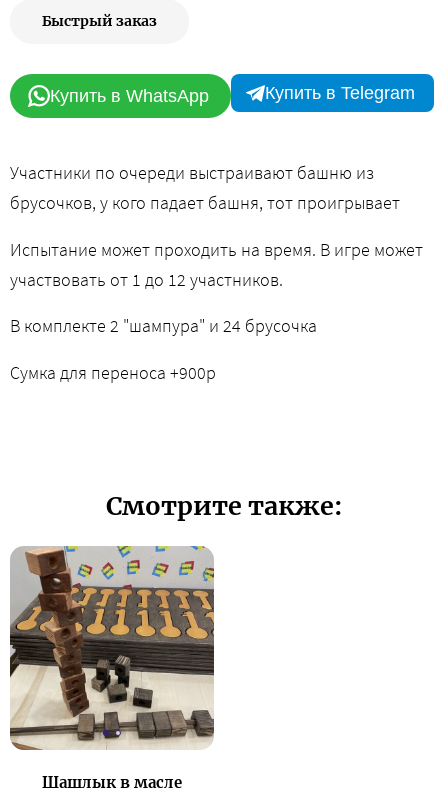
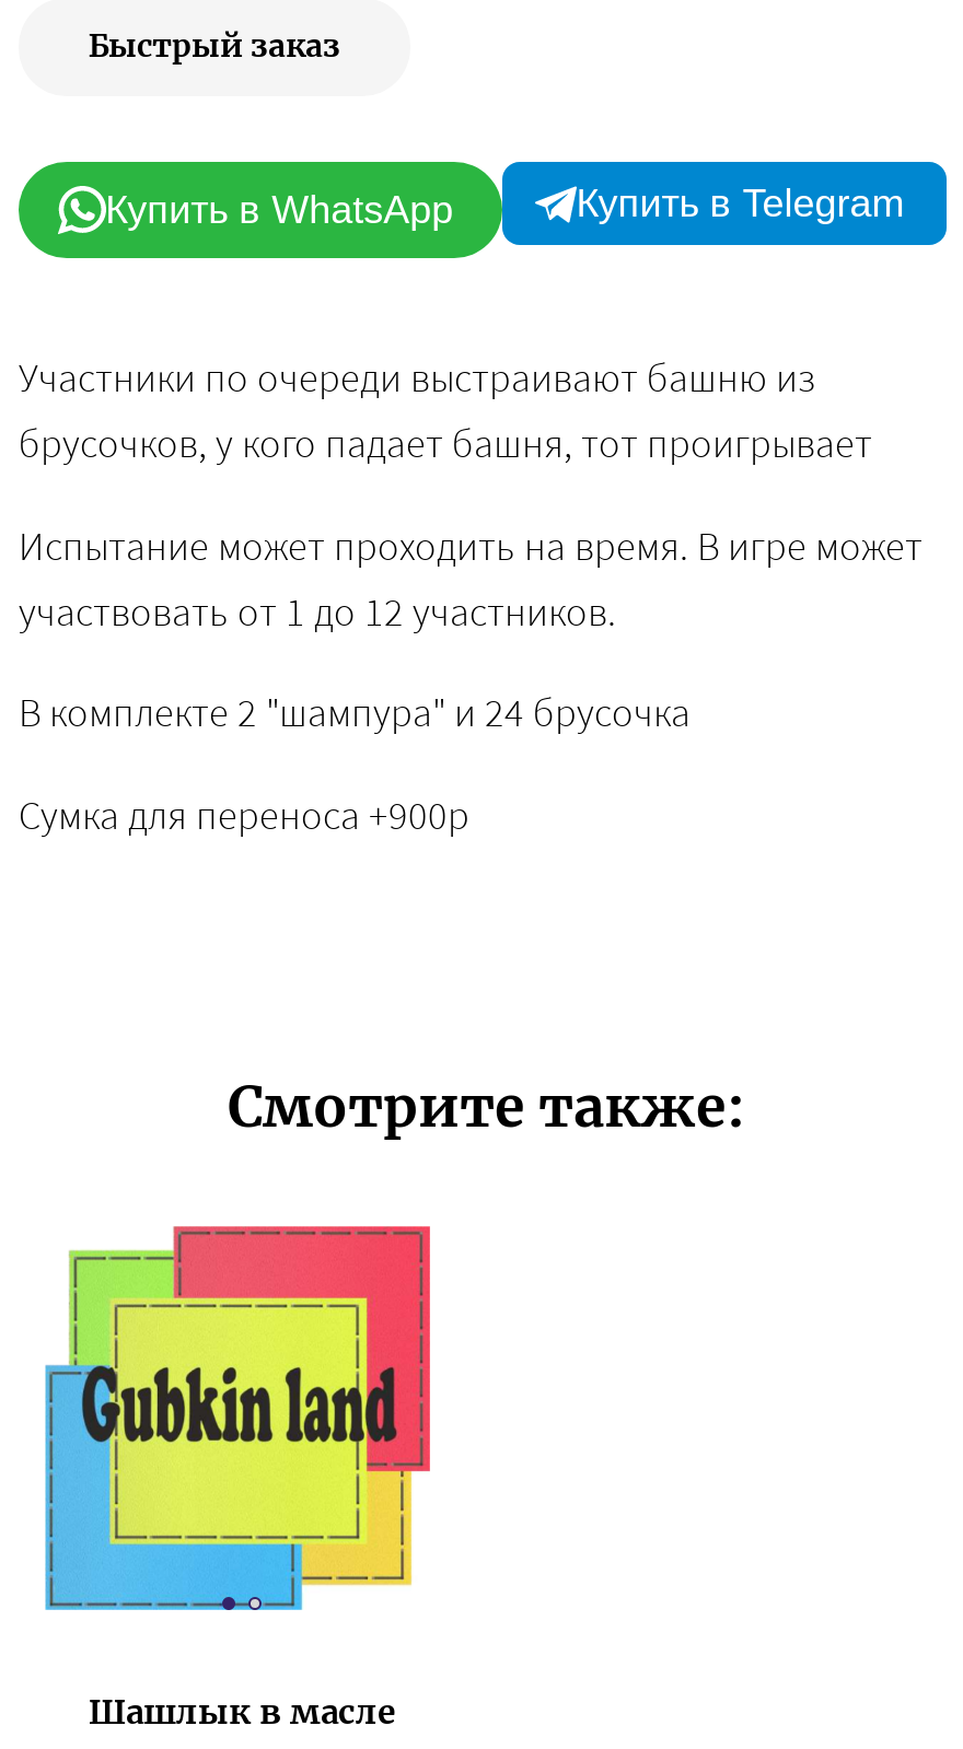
- [image]
+ [image]
